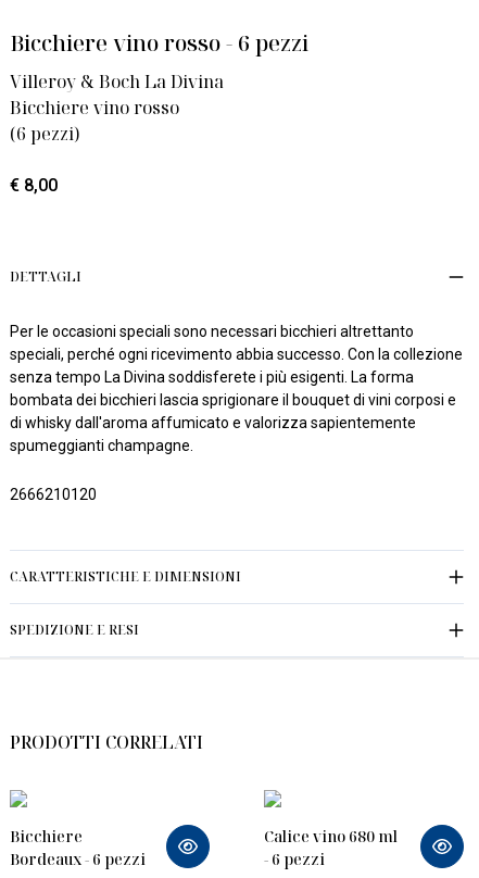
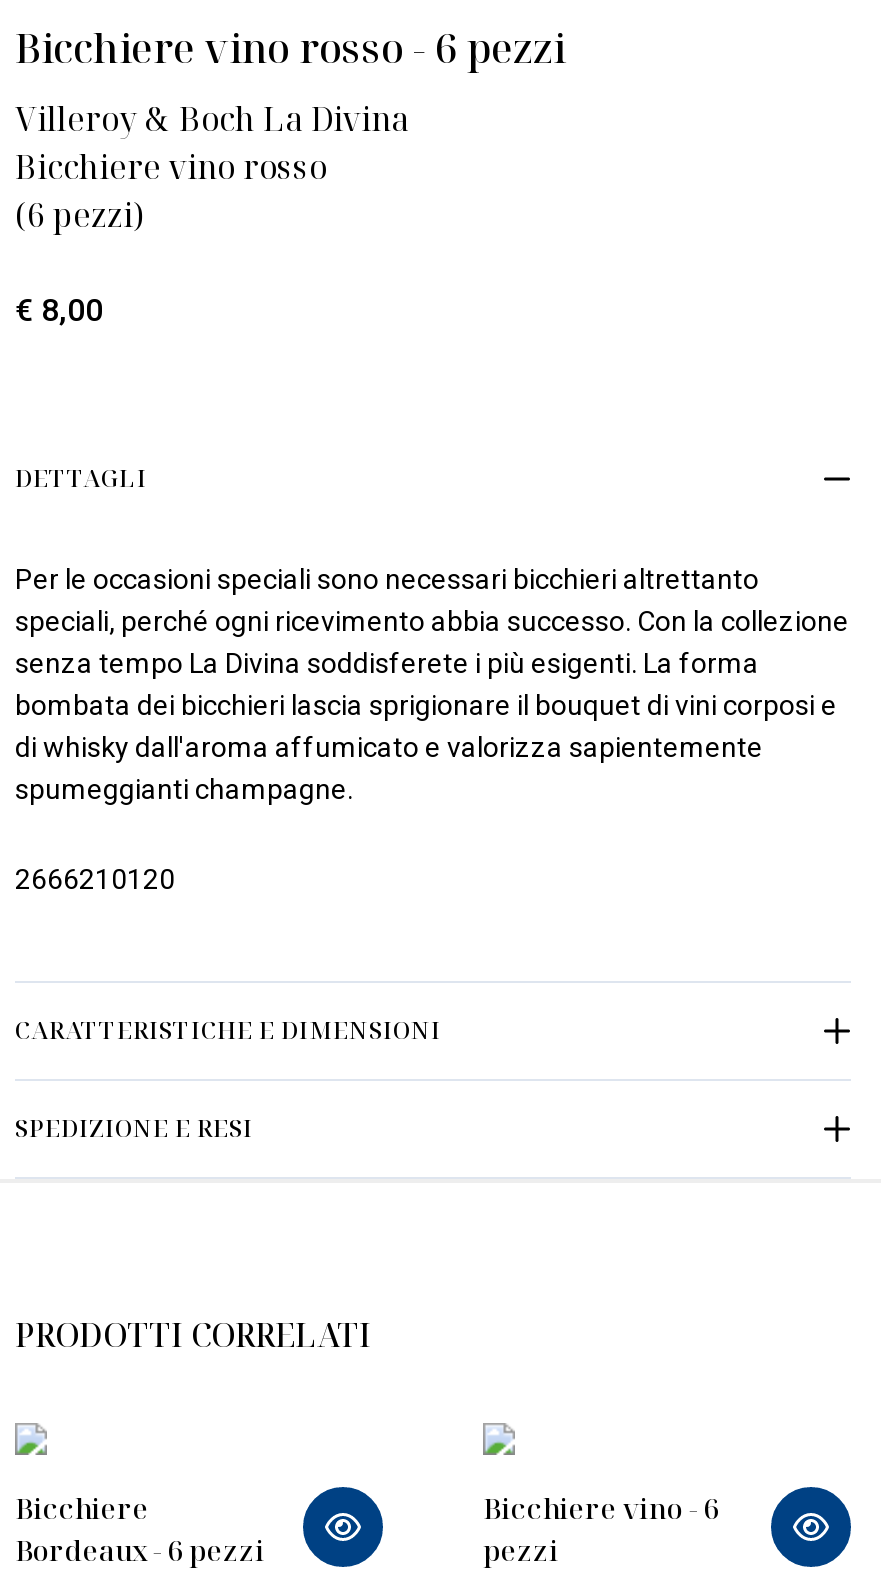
- Calice vino 680 ml
- - 6 pezzi
+ Bicchiere vino - 6
+ pezzi
